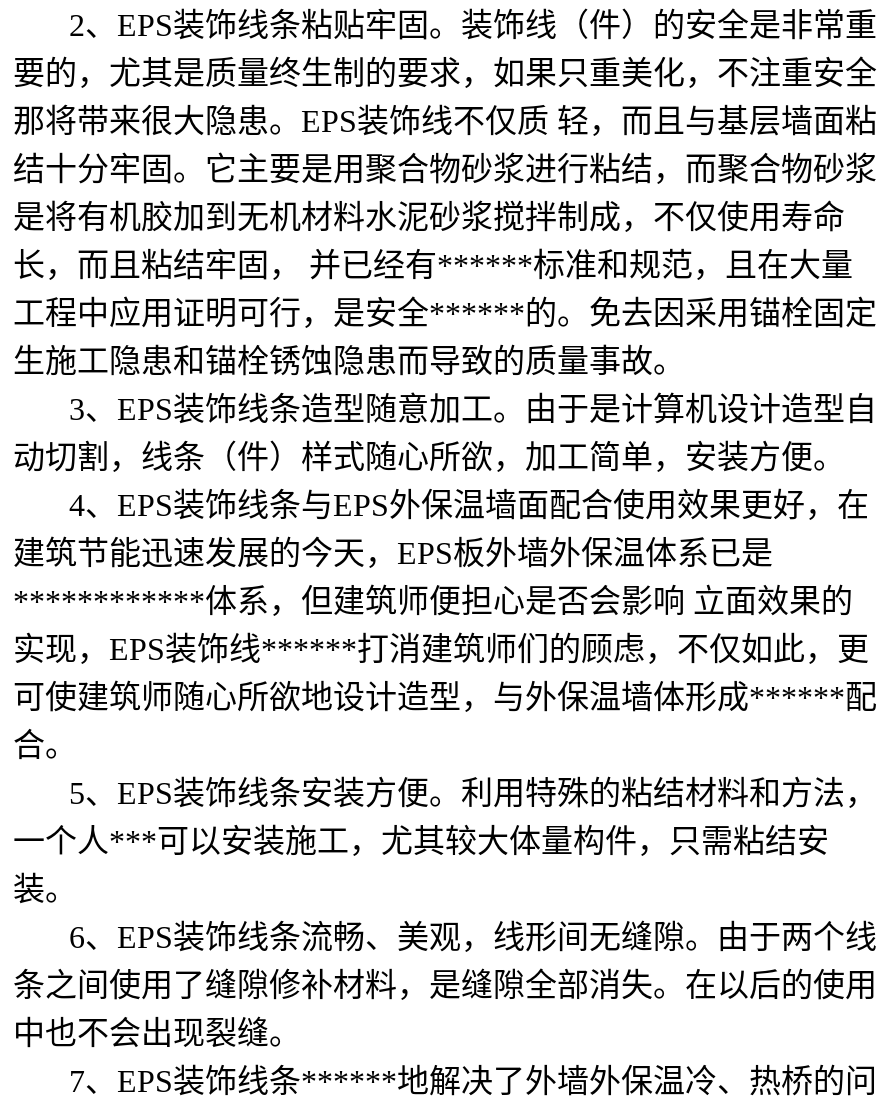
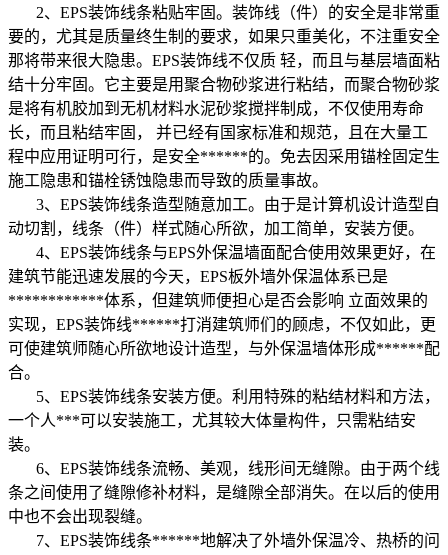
- 长，而且粘结牢固， 并已经有******标准和规范，且在大量
- 工程中应用证明可行，是安全******的。免去因采用锚栓固定
- 生施工隐患和锚栓锈蚀隐患而导致的质量事故。
+ 长，而且粘结牢固， 并已经有国家标准和规范，且在大量工
+ 程中应用证明可行，是安全******的。免去因采用锚栓固定生
+ 施工隐患和锚栓锈蚀隐患而导致的质量事故。
